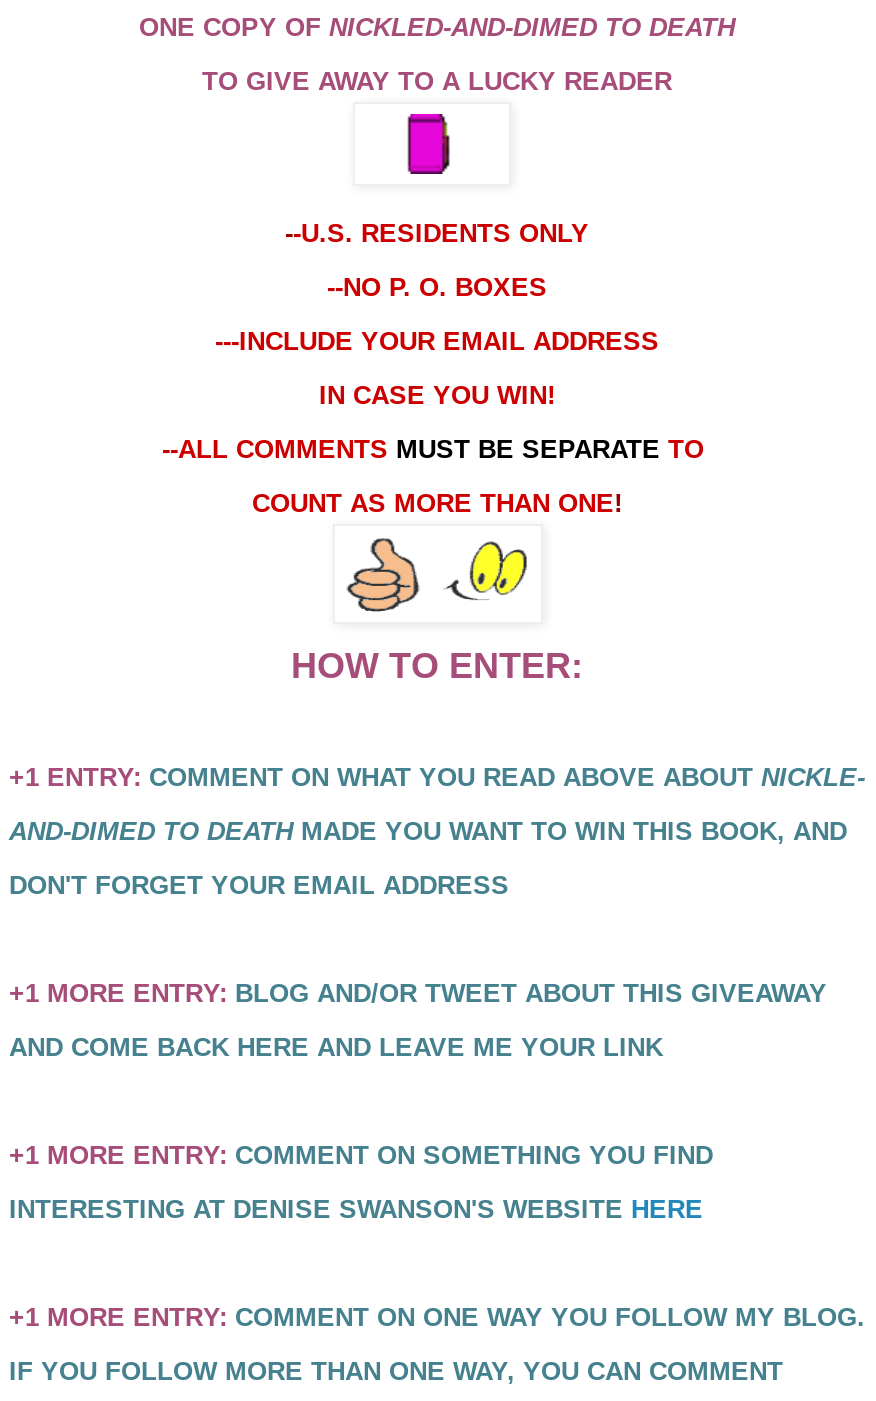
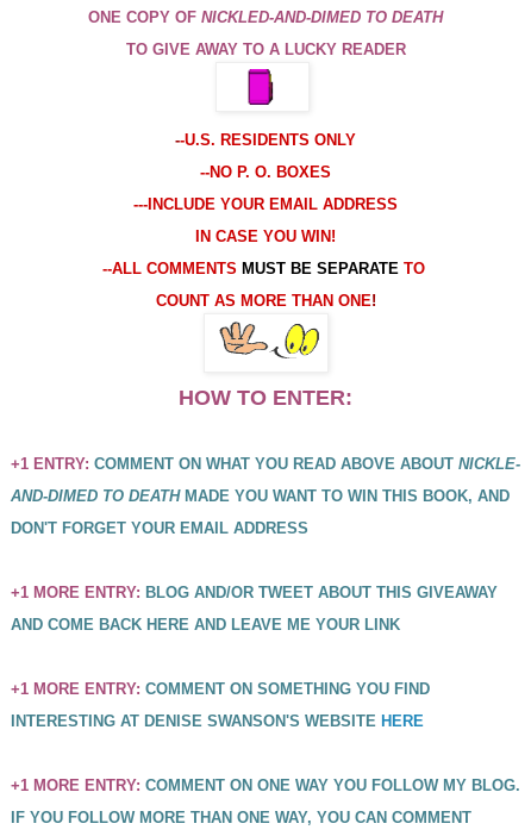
- [image]
+ [image]
